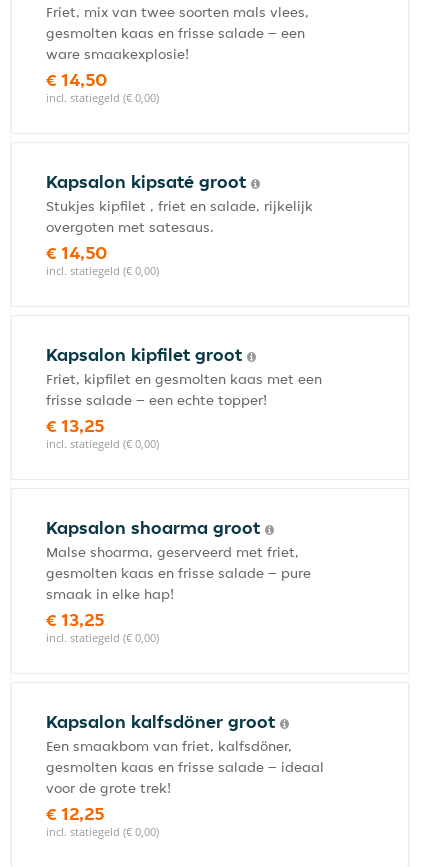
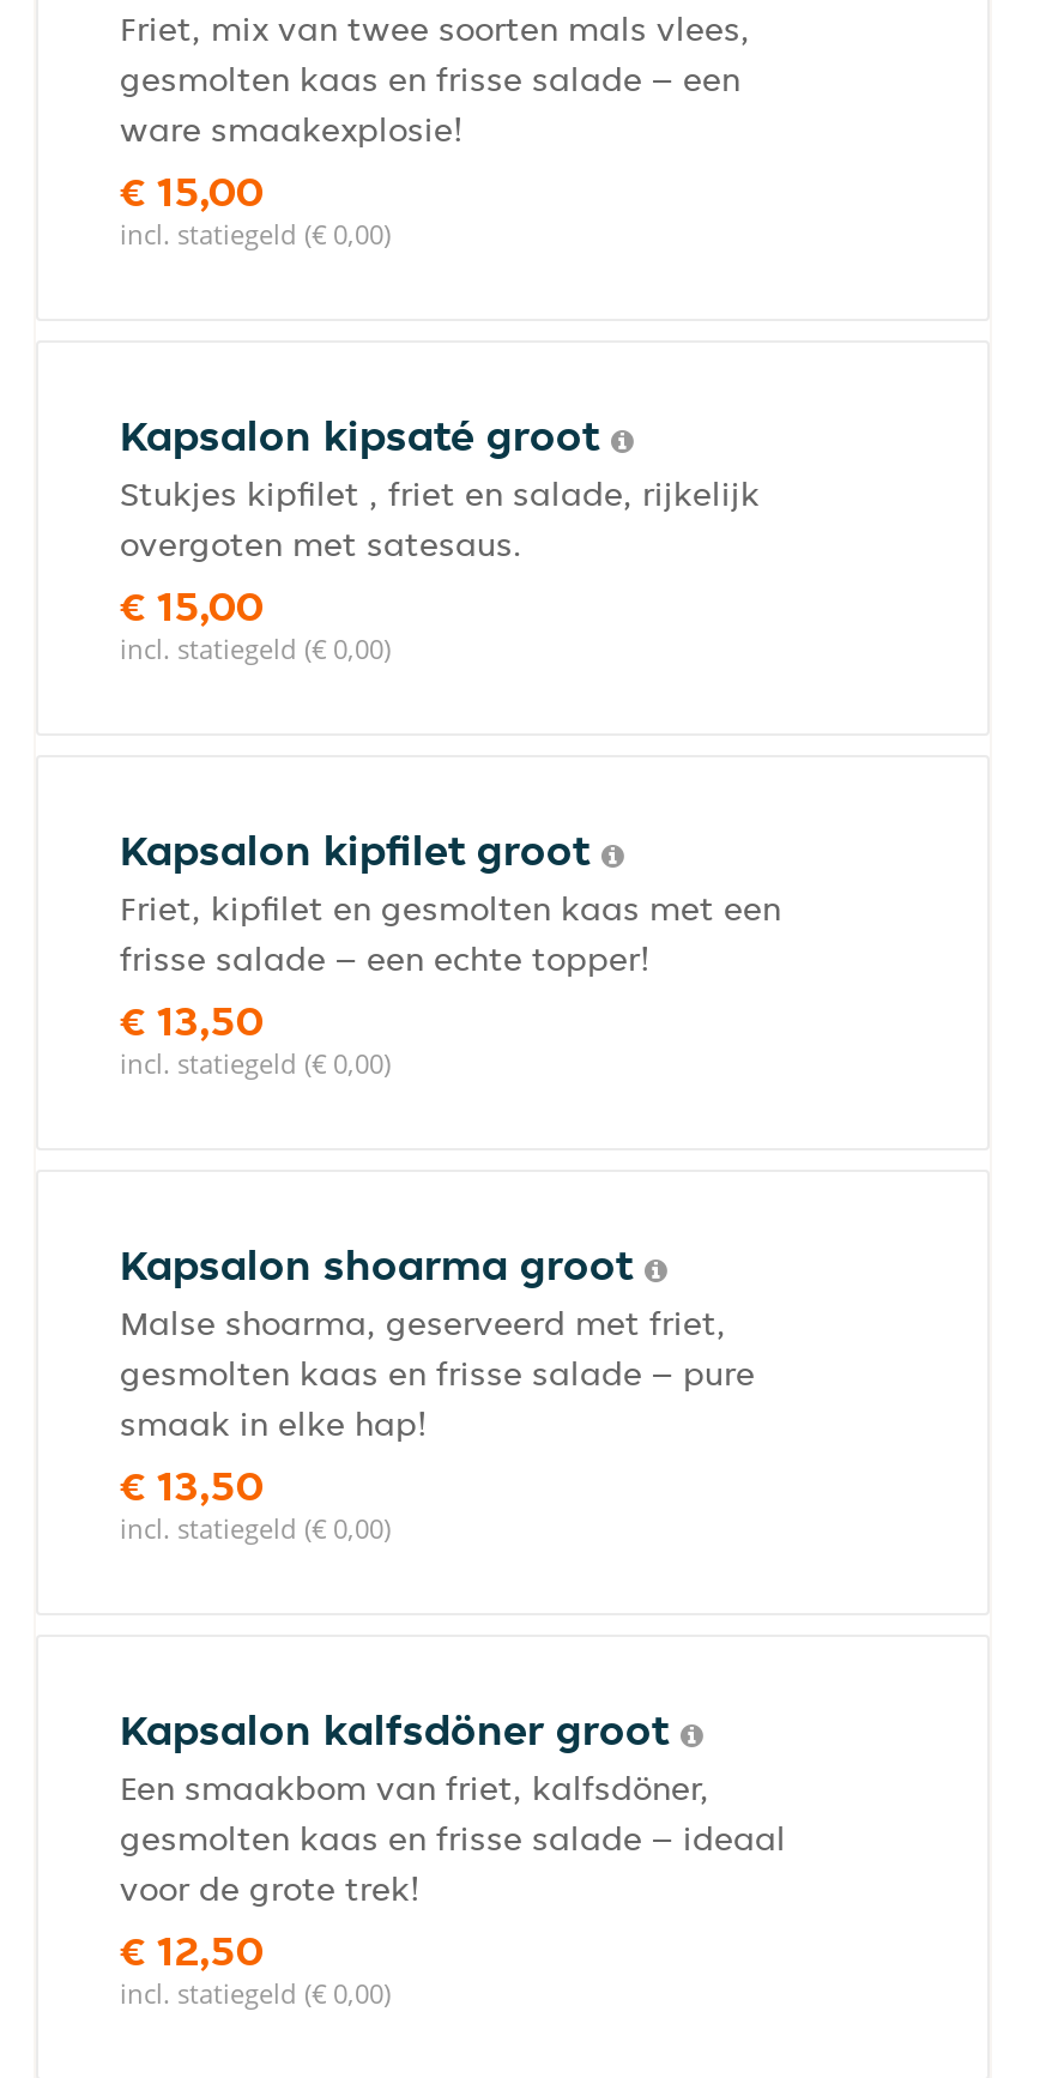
- € 14,50
+ € 15,00

- € 14,50
+ € 15,00

- € 13,25
+ € 13,50

- € 13,25
+ € 13,50

- € 12,25
+ € 12,50
